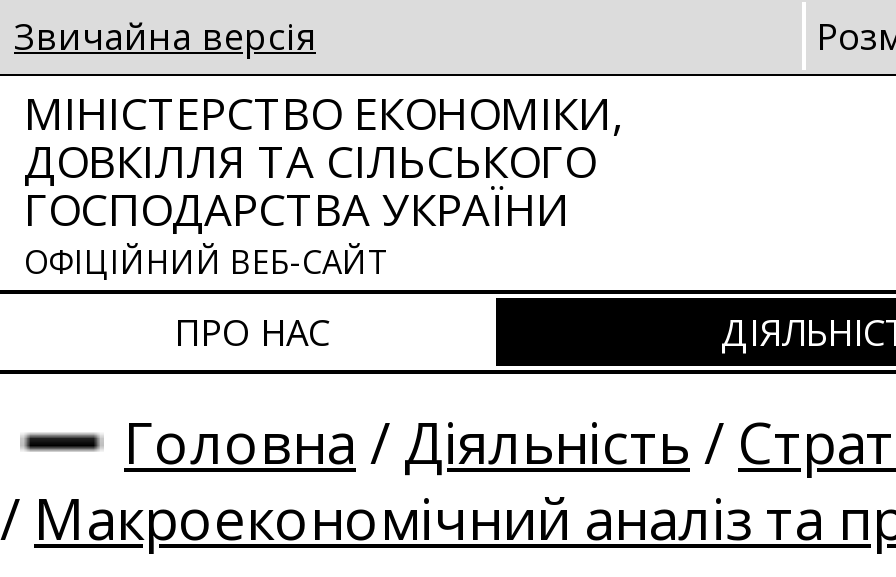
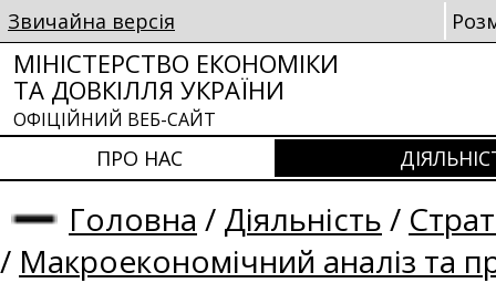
- МІНІСТЕРСТВО ЕКОНОМІКИ,
- ДОВКІЛЛЯ ТА СІЛЬСЬКОГО
- ГОСПОДАРСТВА УКРАЇНИ
+ МІНІСТЕРСТВО ЕКОНОМІКИ
+ ТА ДОВКІЛЛЯ УКРАЇНИ
